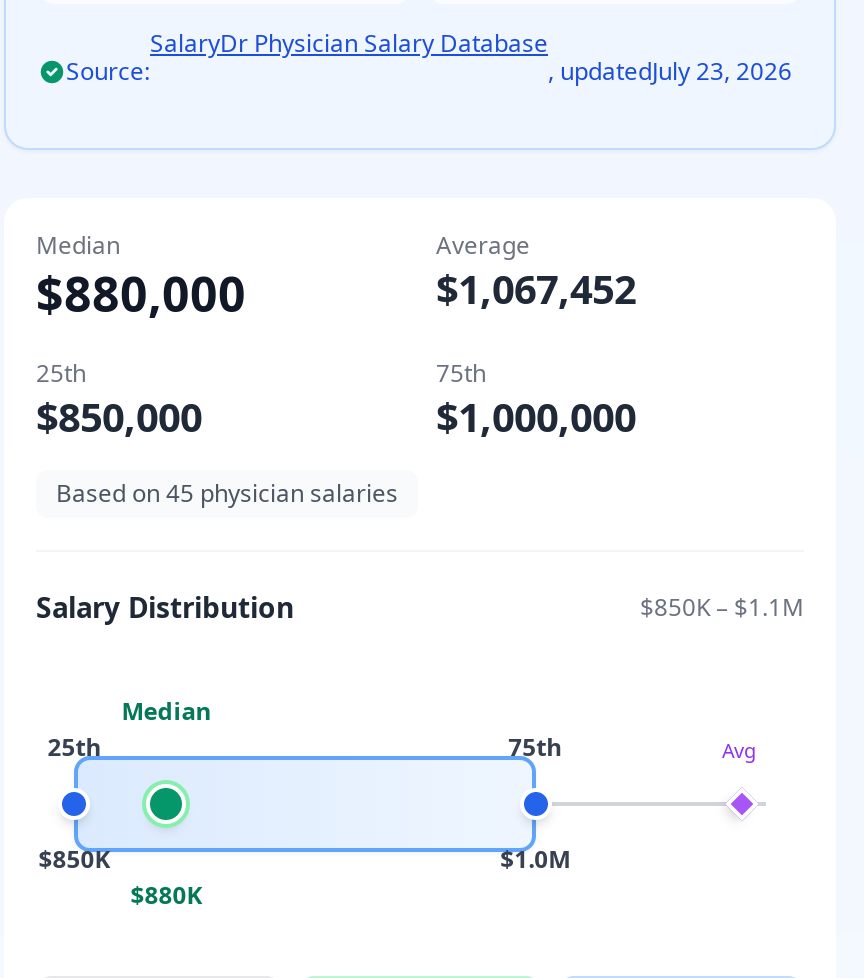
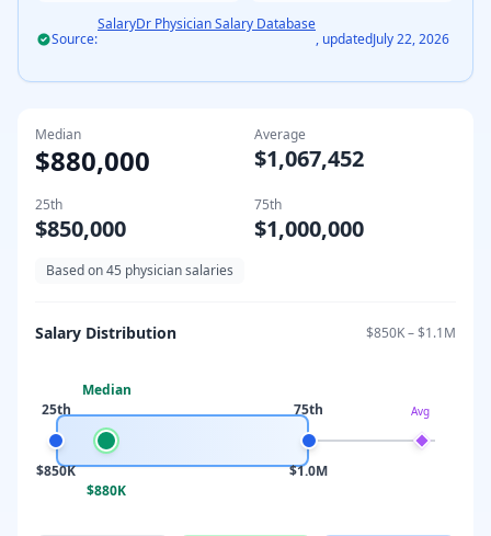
- , updatedJuly 23, 2026
+ , updatedJuly 22, 2026
